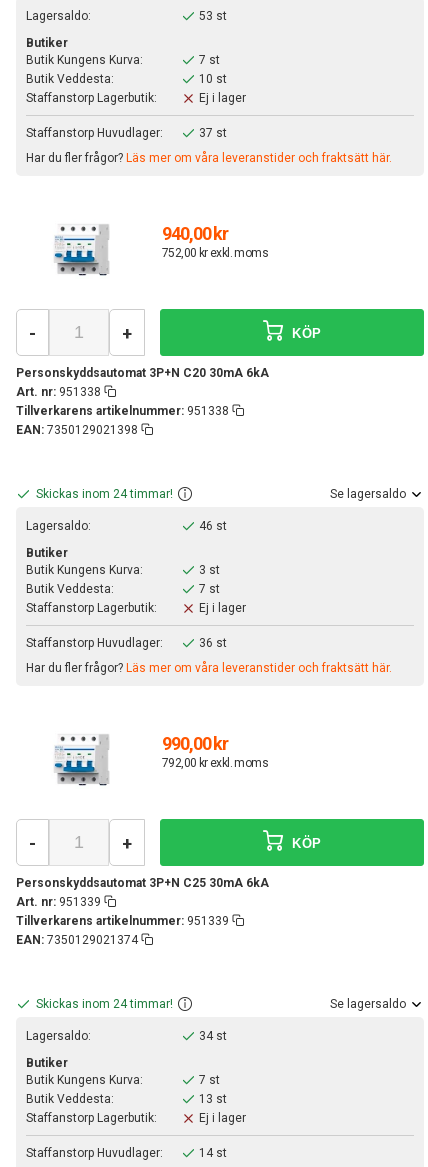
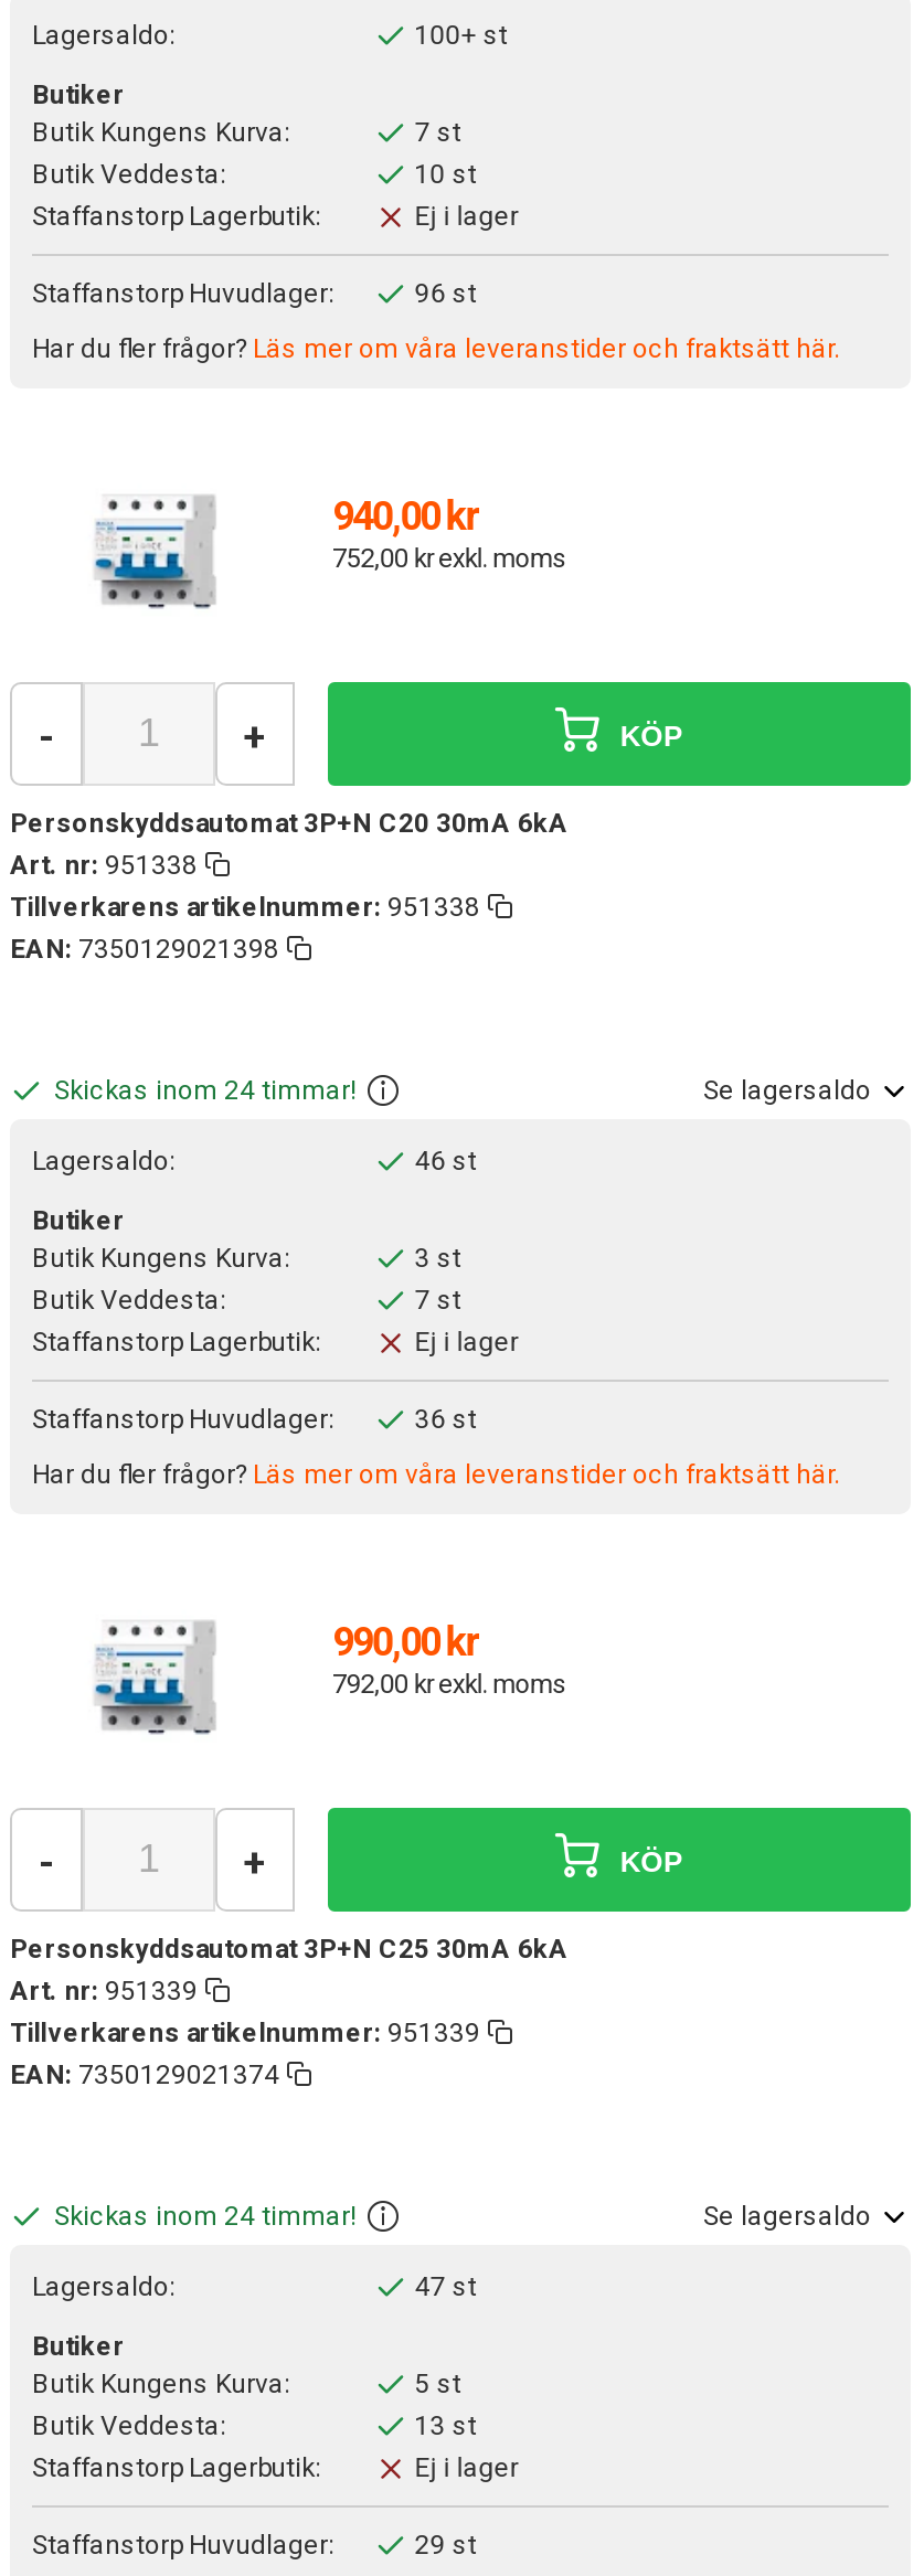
- 53 st
+ 100+ st

- 37 st
+ 96 st

- 34 st
+ 47 st

- 7 st
+ 5 st

- 14 st
+ 29 st
